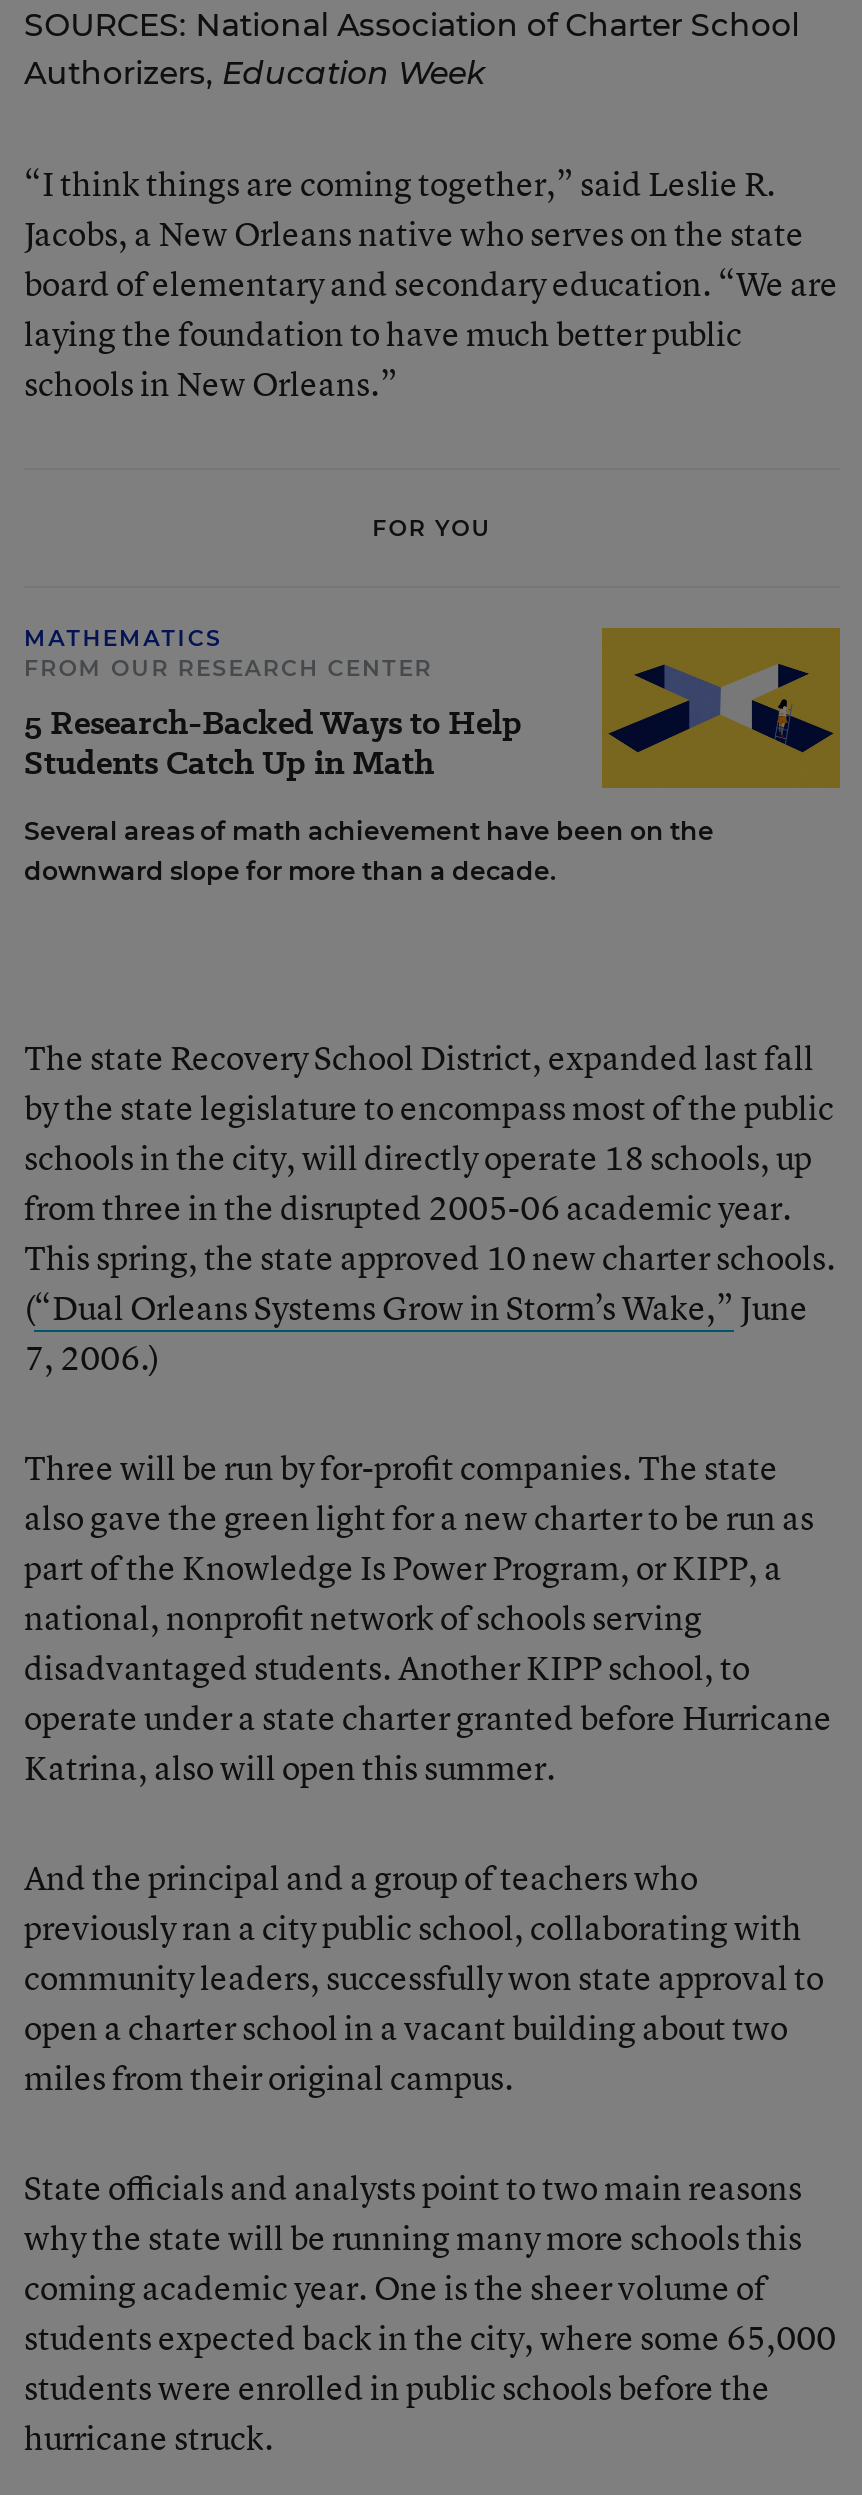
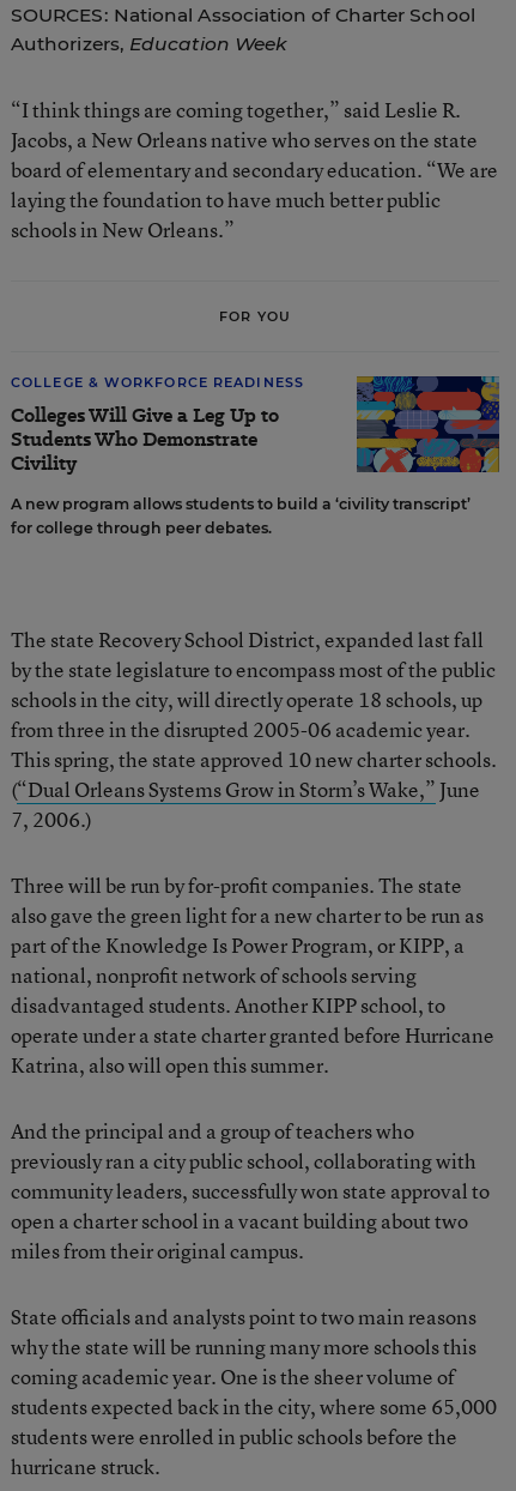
- MATHEMATICS
- FROM OUR RESEARCH CENTER
- 5 Research-Backed Ways to Help
- Students Catch Up in Math
+ COLLEGE & WORKFORCE READINESS
+ Colleges Will Give a Leg Up to
+ Students Who Demonstrate
+ Civility

- [image]
- Several areas of math achievement have been on the
- downward slope for more than a decade.
+ [image]
+ A new program allows students to build a ‘civility transcript’
+ for college through peer debates.
